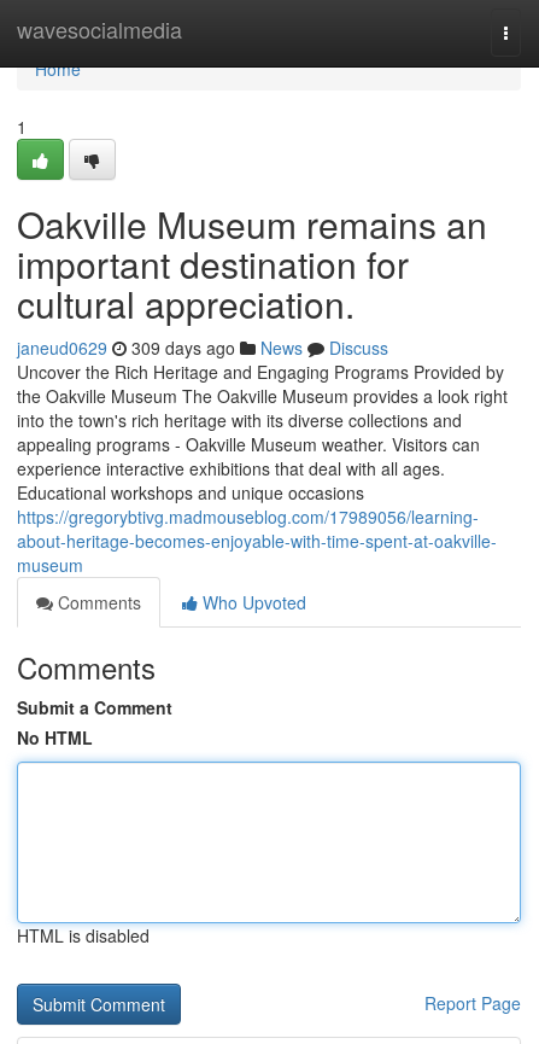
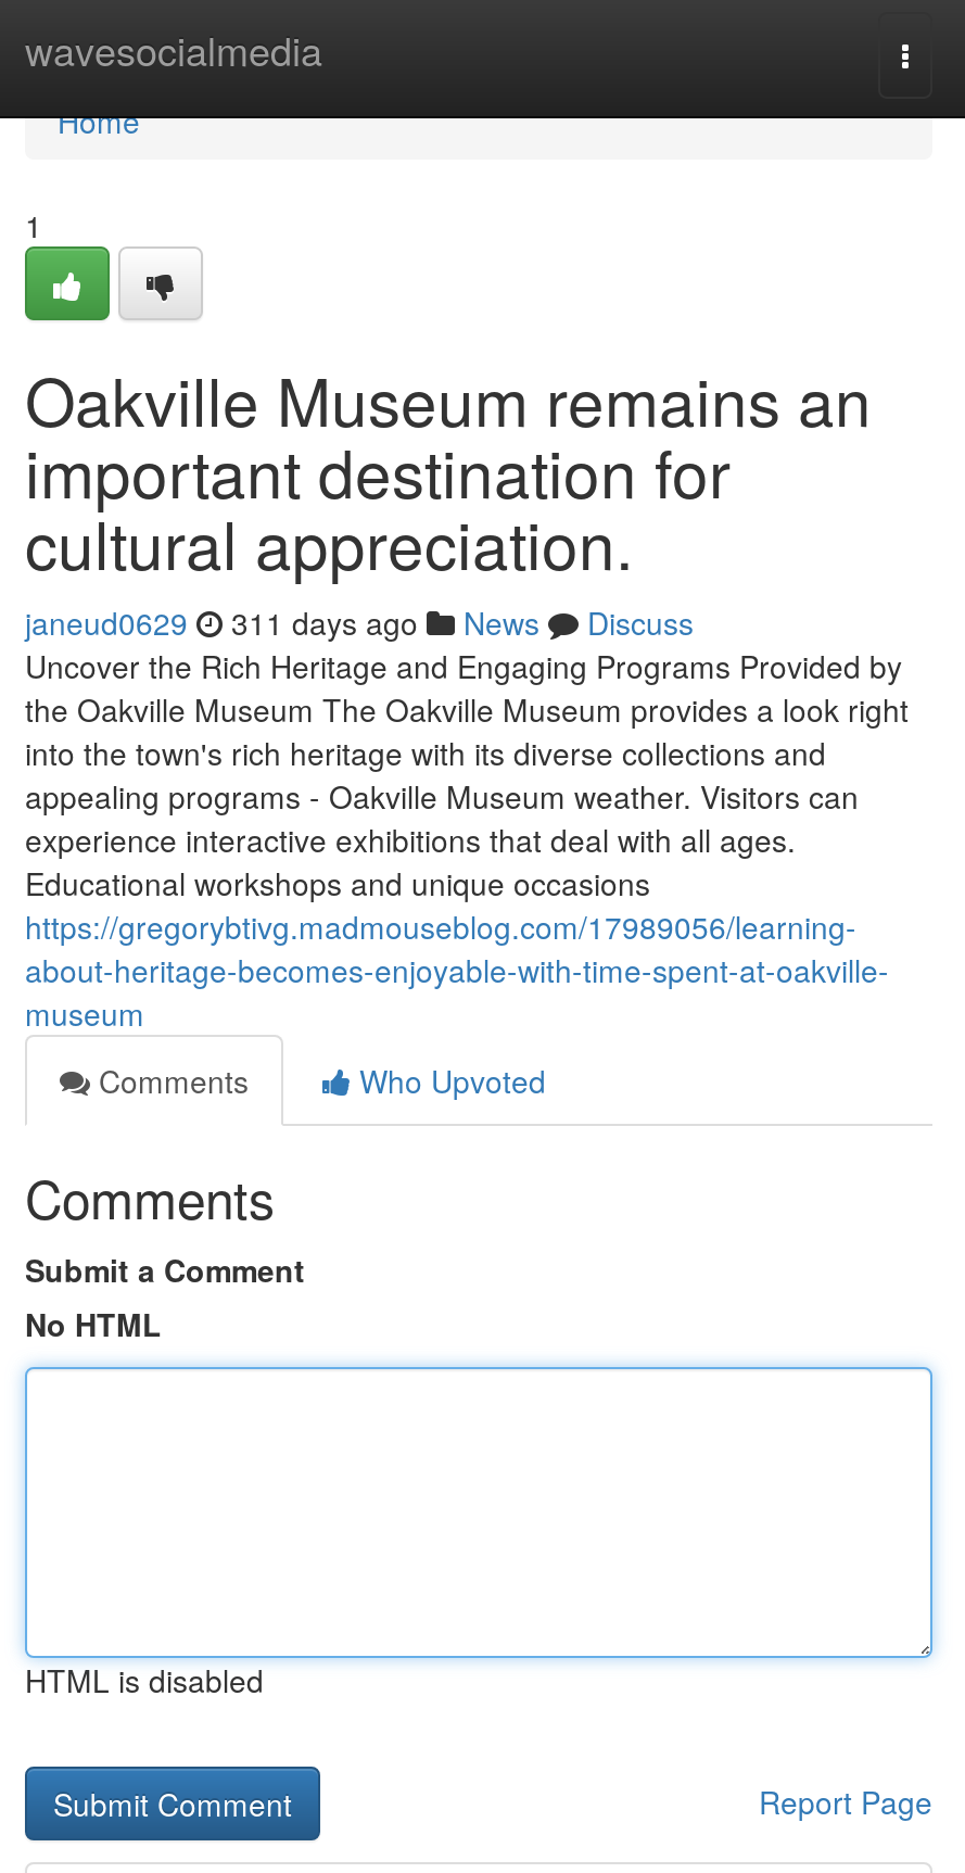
- janeud0629 309 days ago News Discuss
+ janeud0629 311 days ago News Discuss
